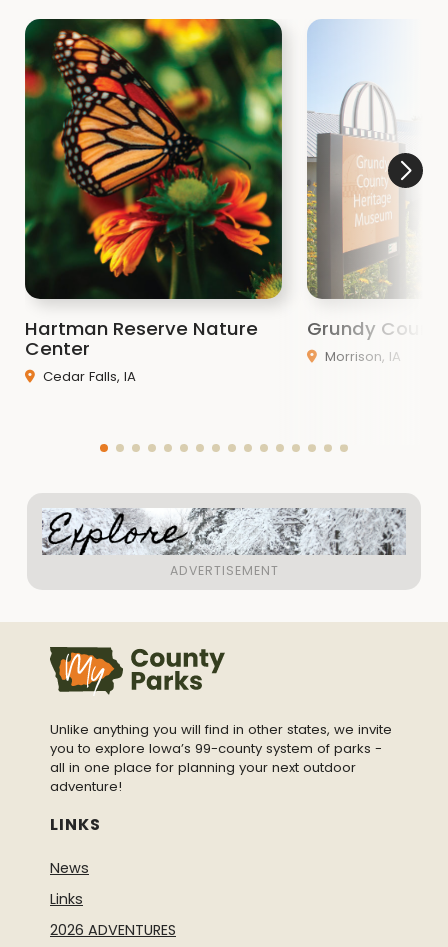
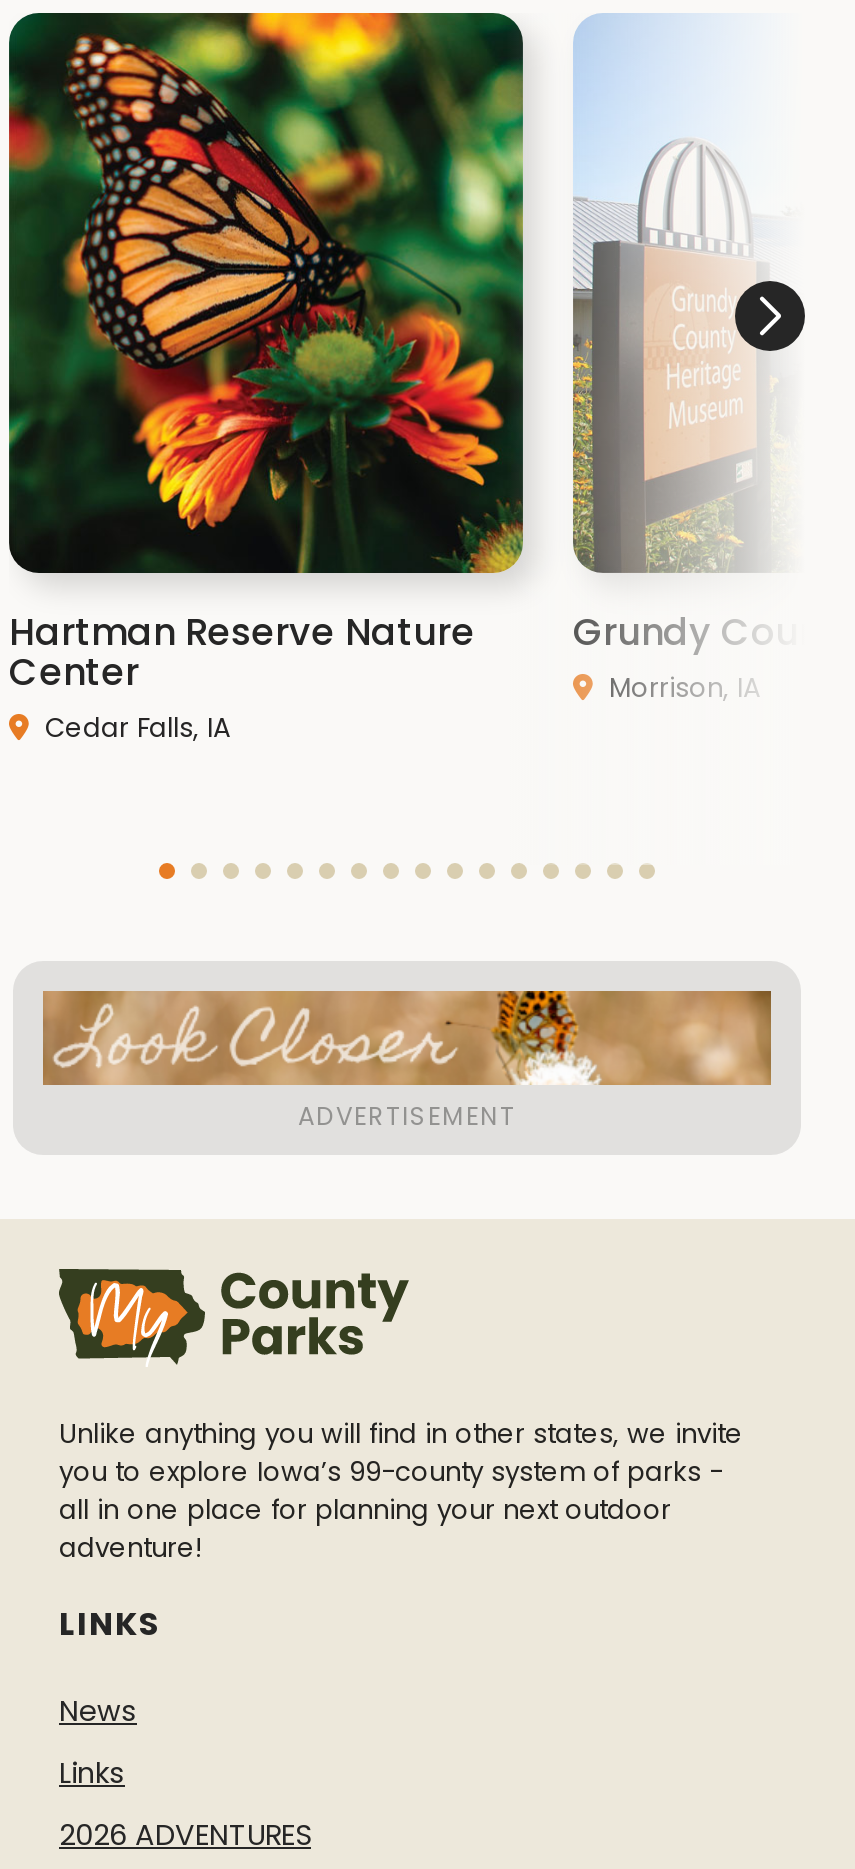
- [image]
+ [image]
